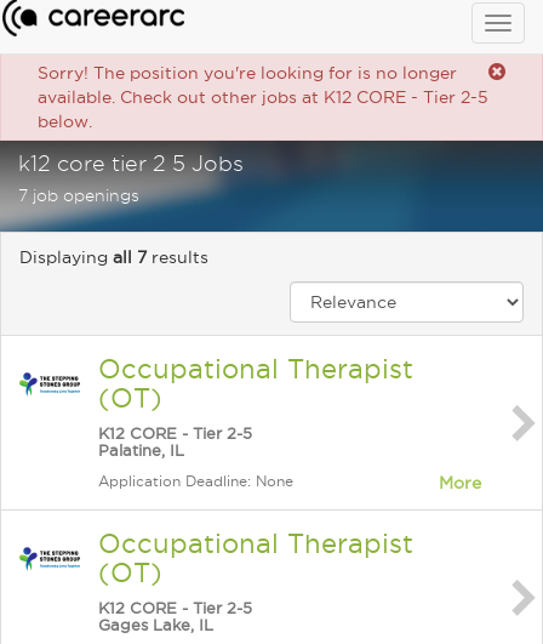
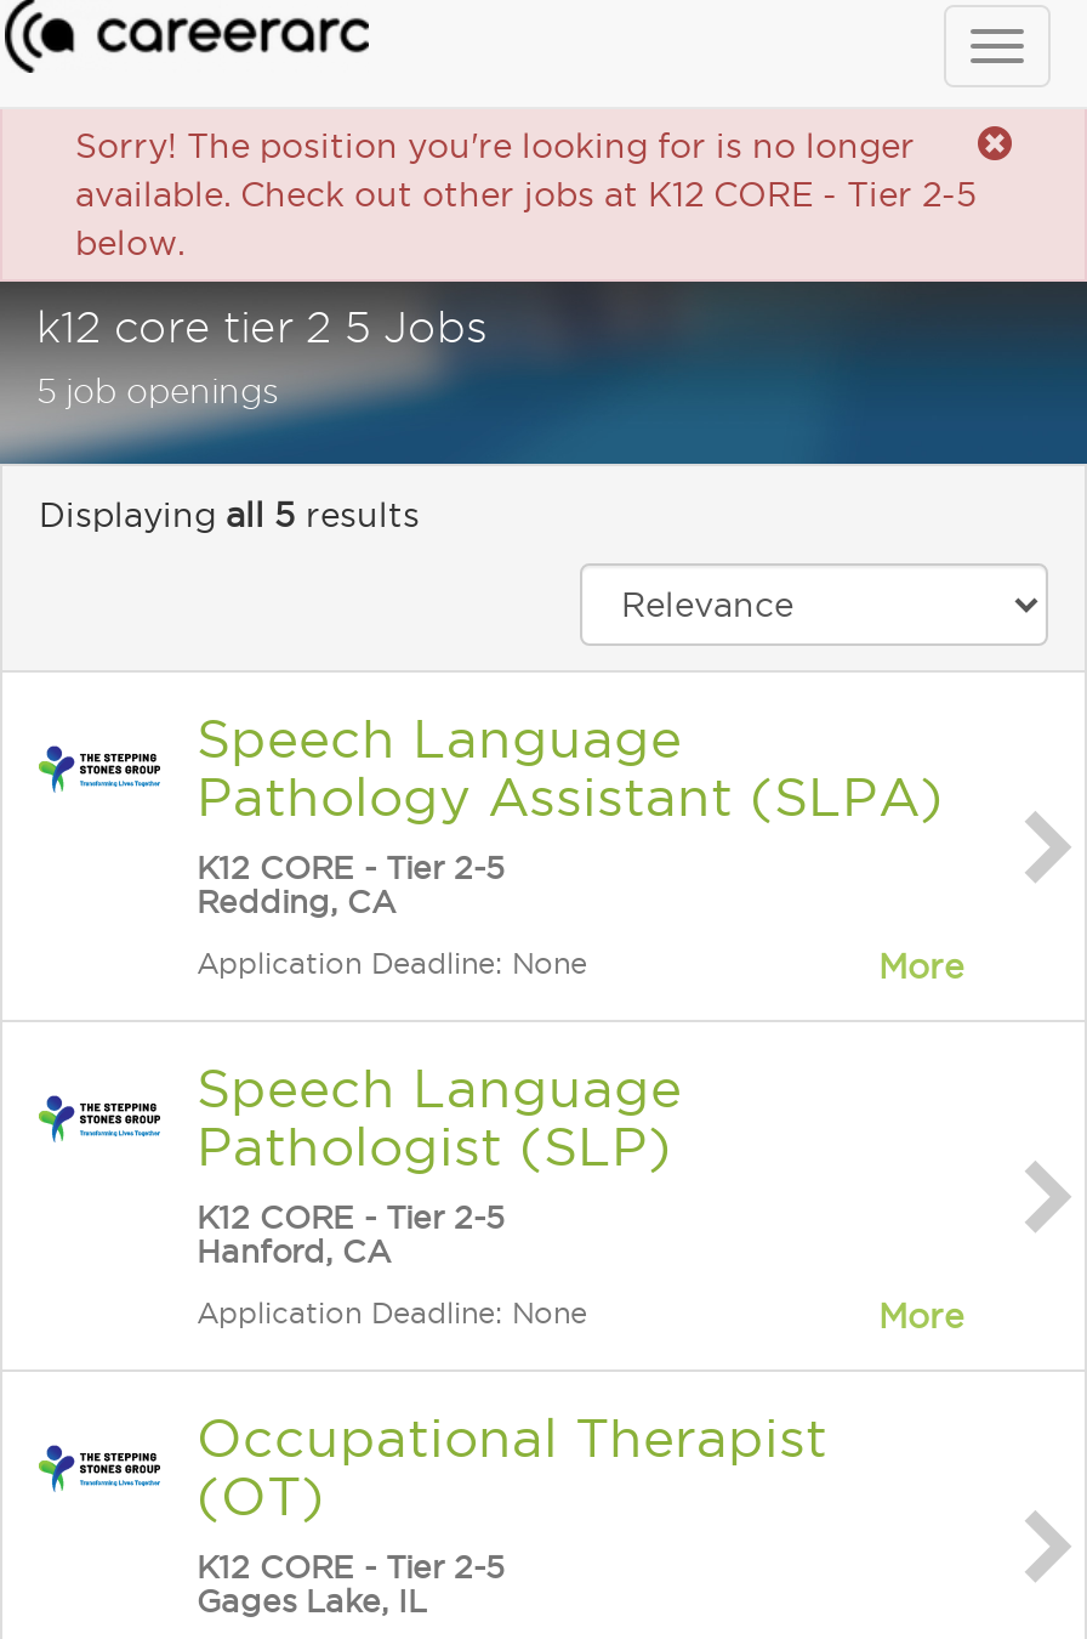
- 7 job openings
+ 5 job openings

- Displaying all 7 results
+ Displaying all 5 results

- Occupational Therapist
- (OT)
+ Speech Language
+ Pathology Assistant (SLPA)

- Palatine, IL
+ Redding, CA
+ Application Deadline: None
+ More
+ Speech Language
+ Pathologist (SLP)
+ K12 CORE - Tier 2-5
+ Hanford, CA
